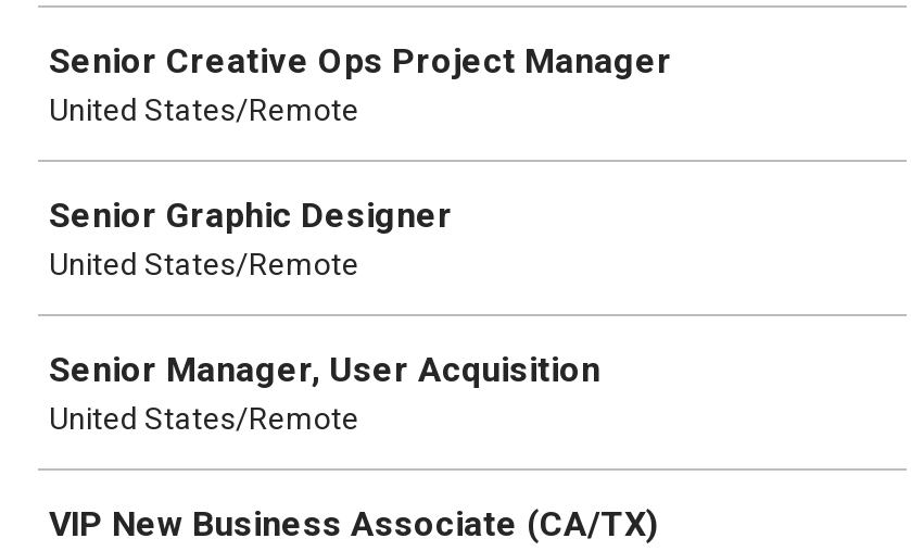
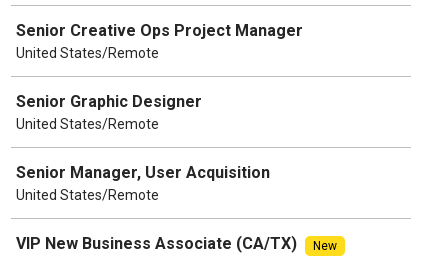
+ New
